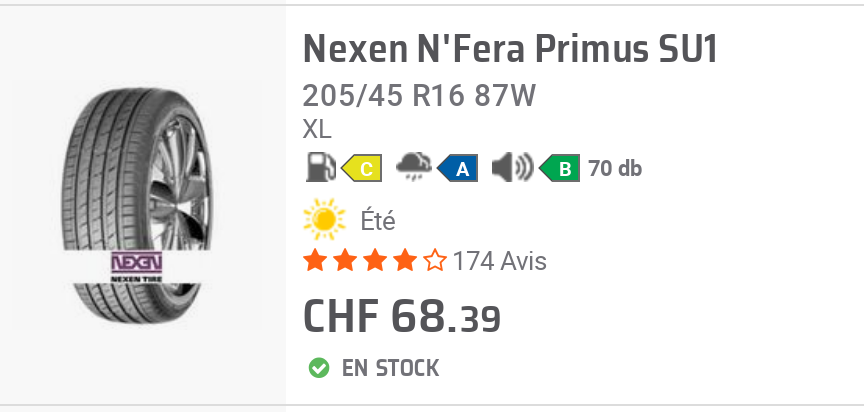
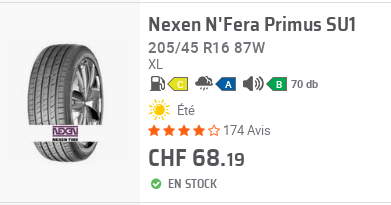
- CHF 68.39
+ CHF 68.19
